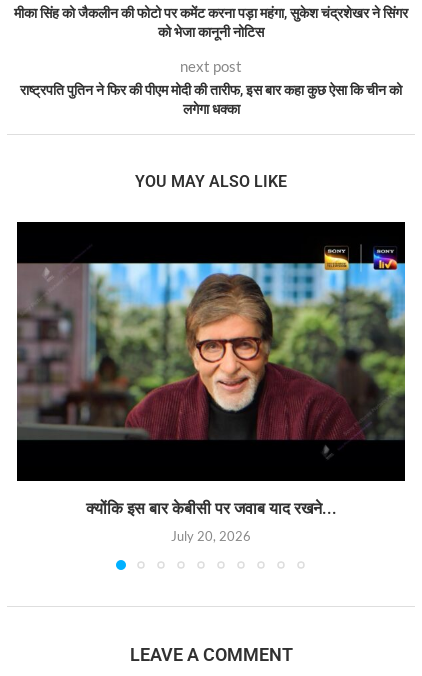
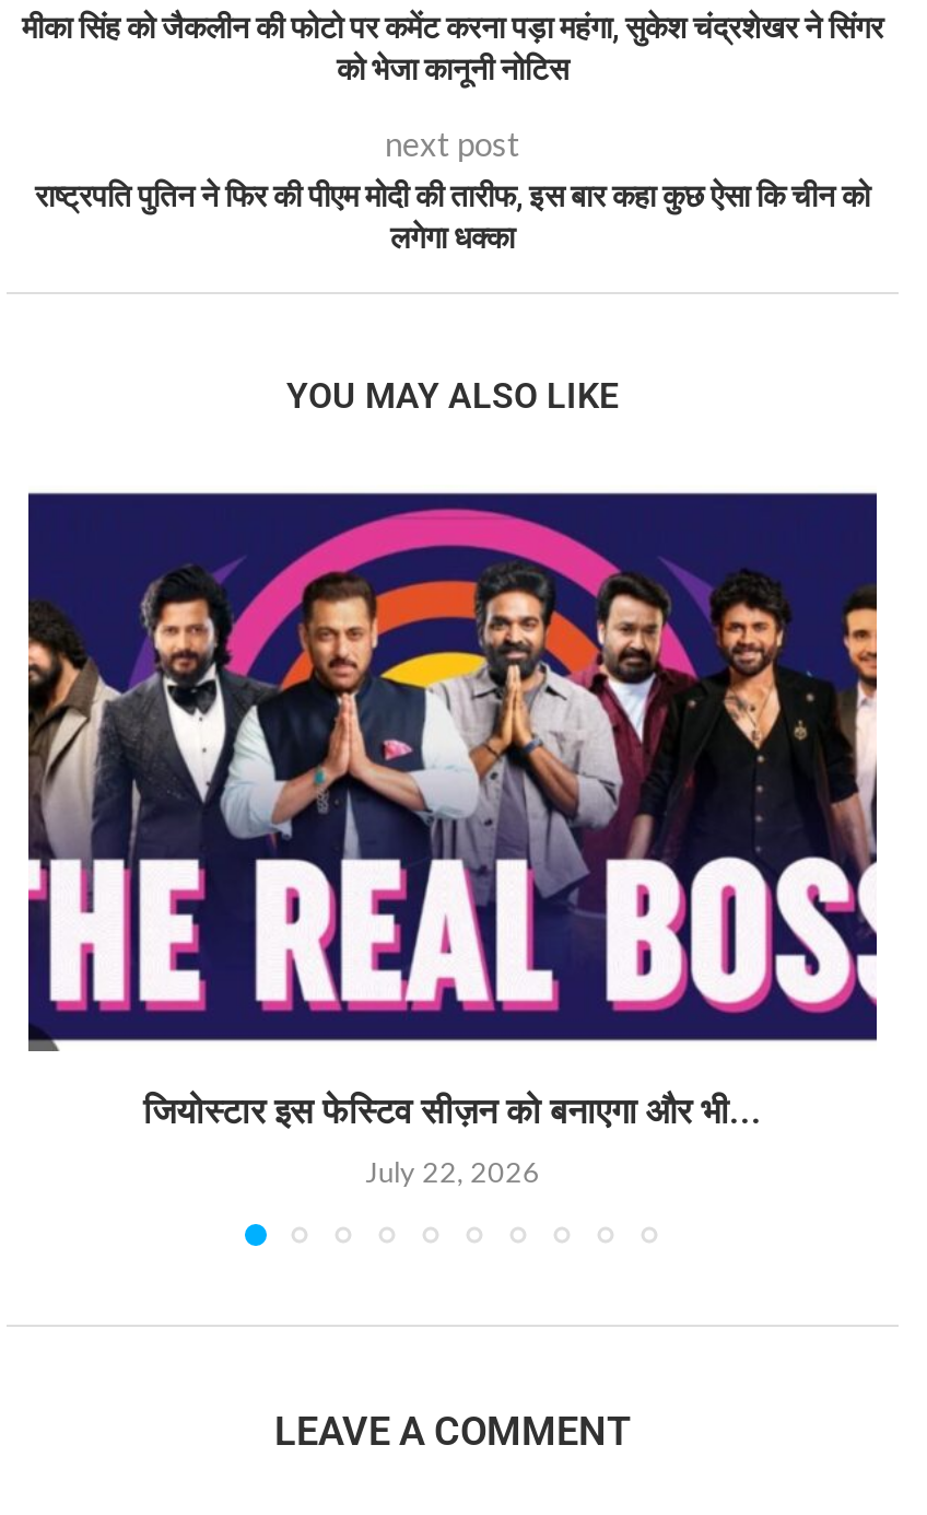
- [image]
- क्योंकि इस बार केबीसी पर जवाब याद रखने...
+ [image]
+ जियोस्टार इस फेस्टिव सीज़न को बनाएगा और भी...

- July 20, 2026
+ July 22, 2026
